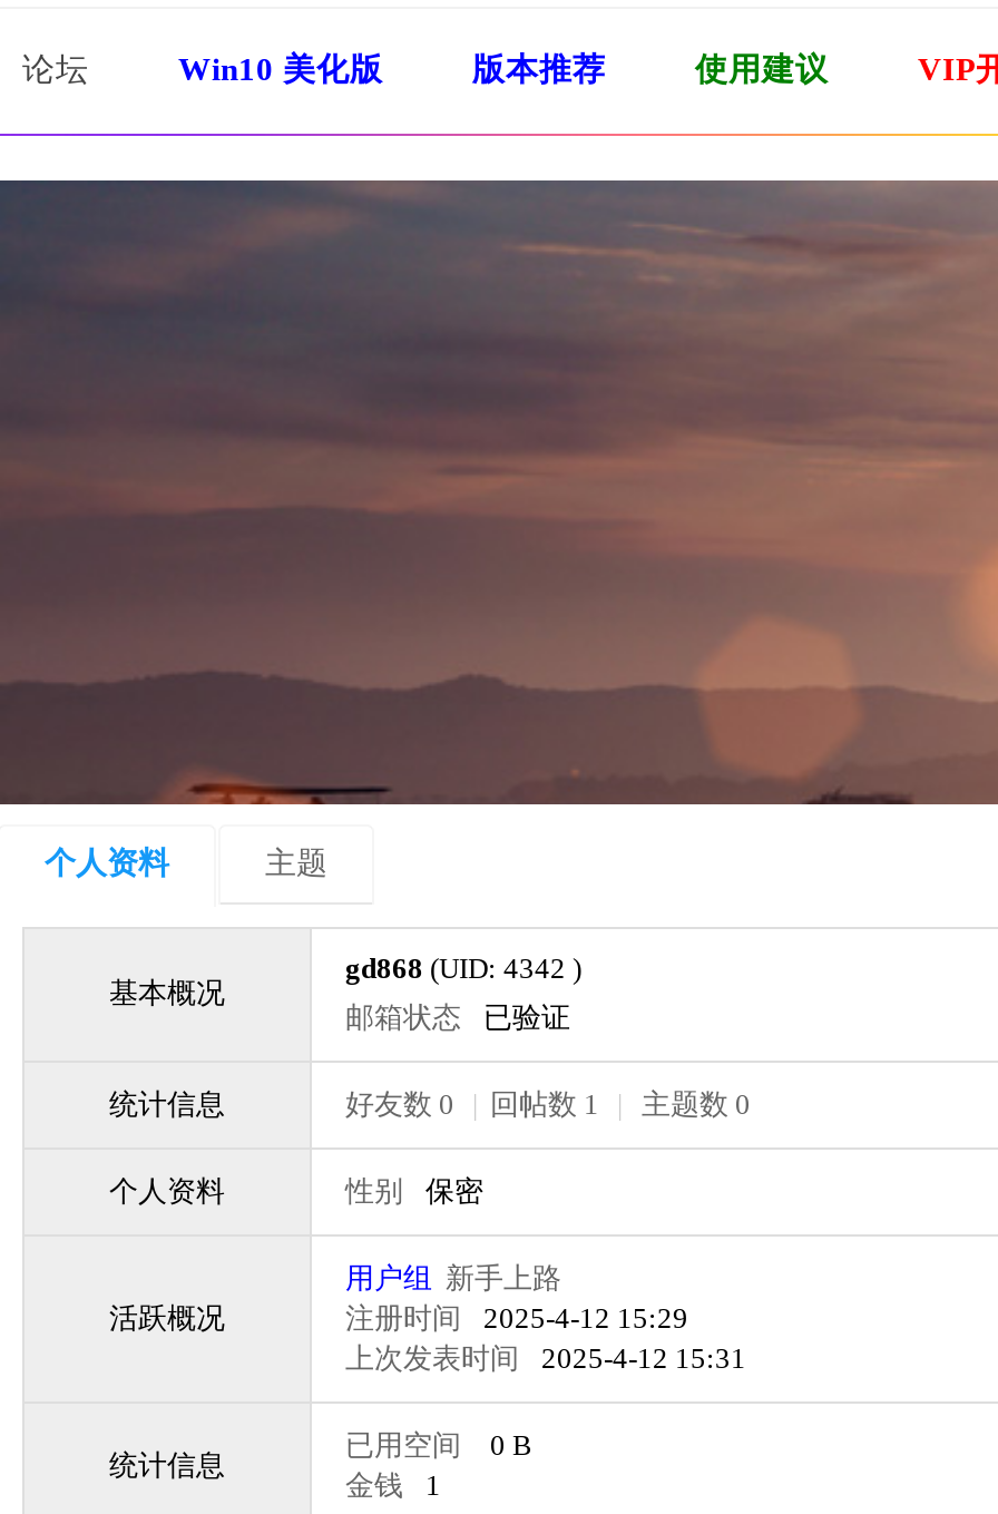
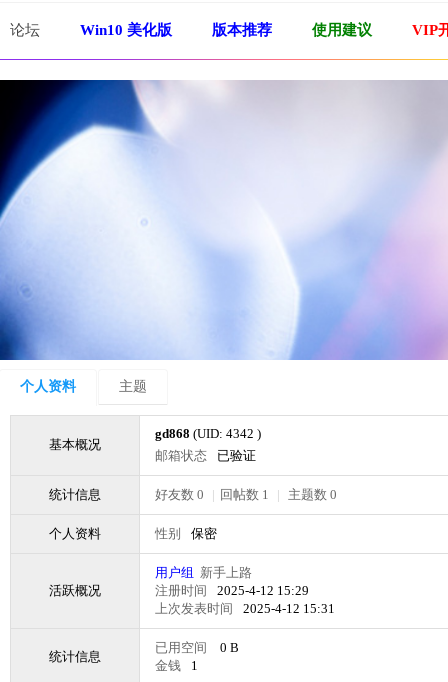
- [image]
+ [image]
